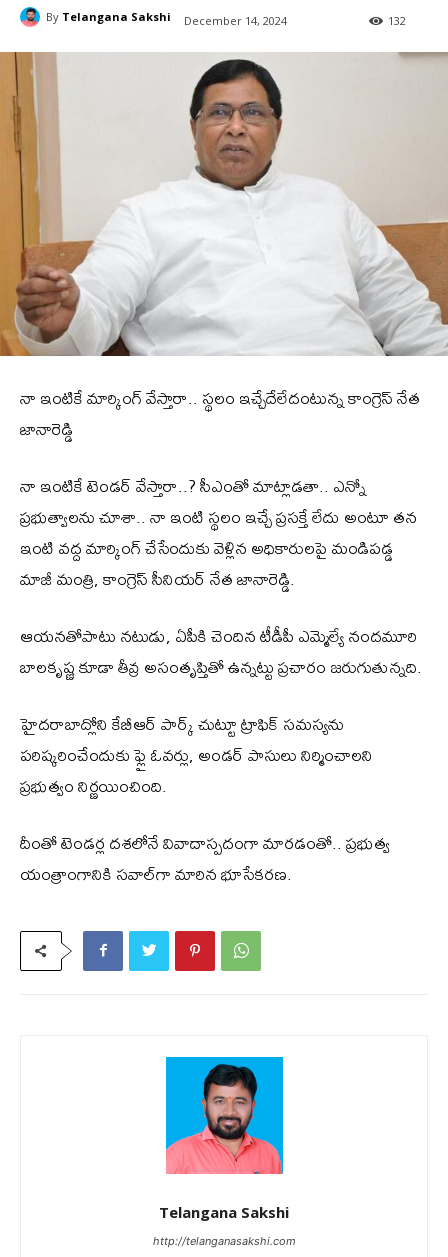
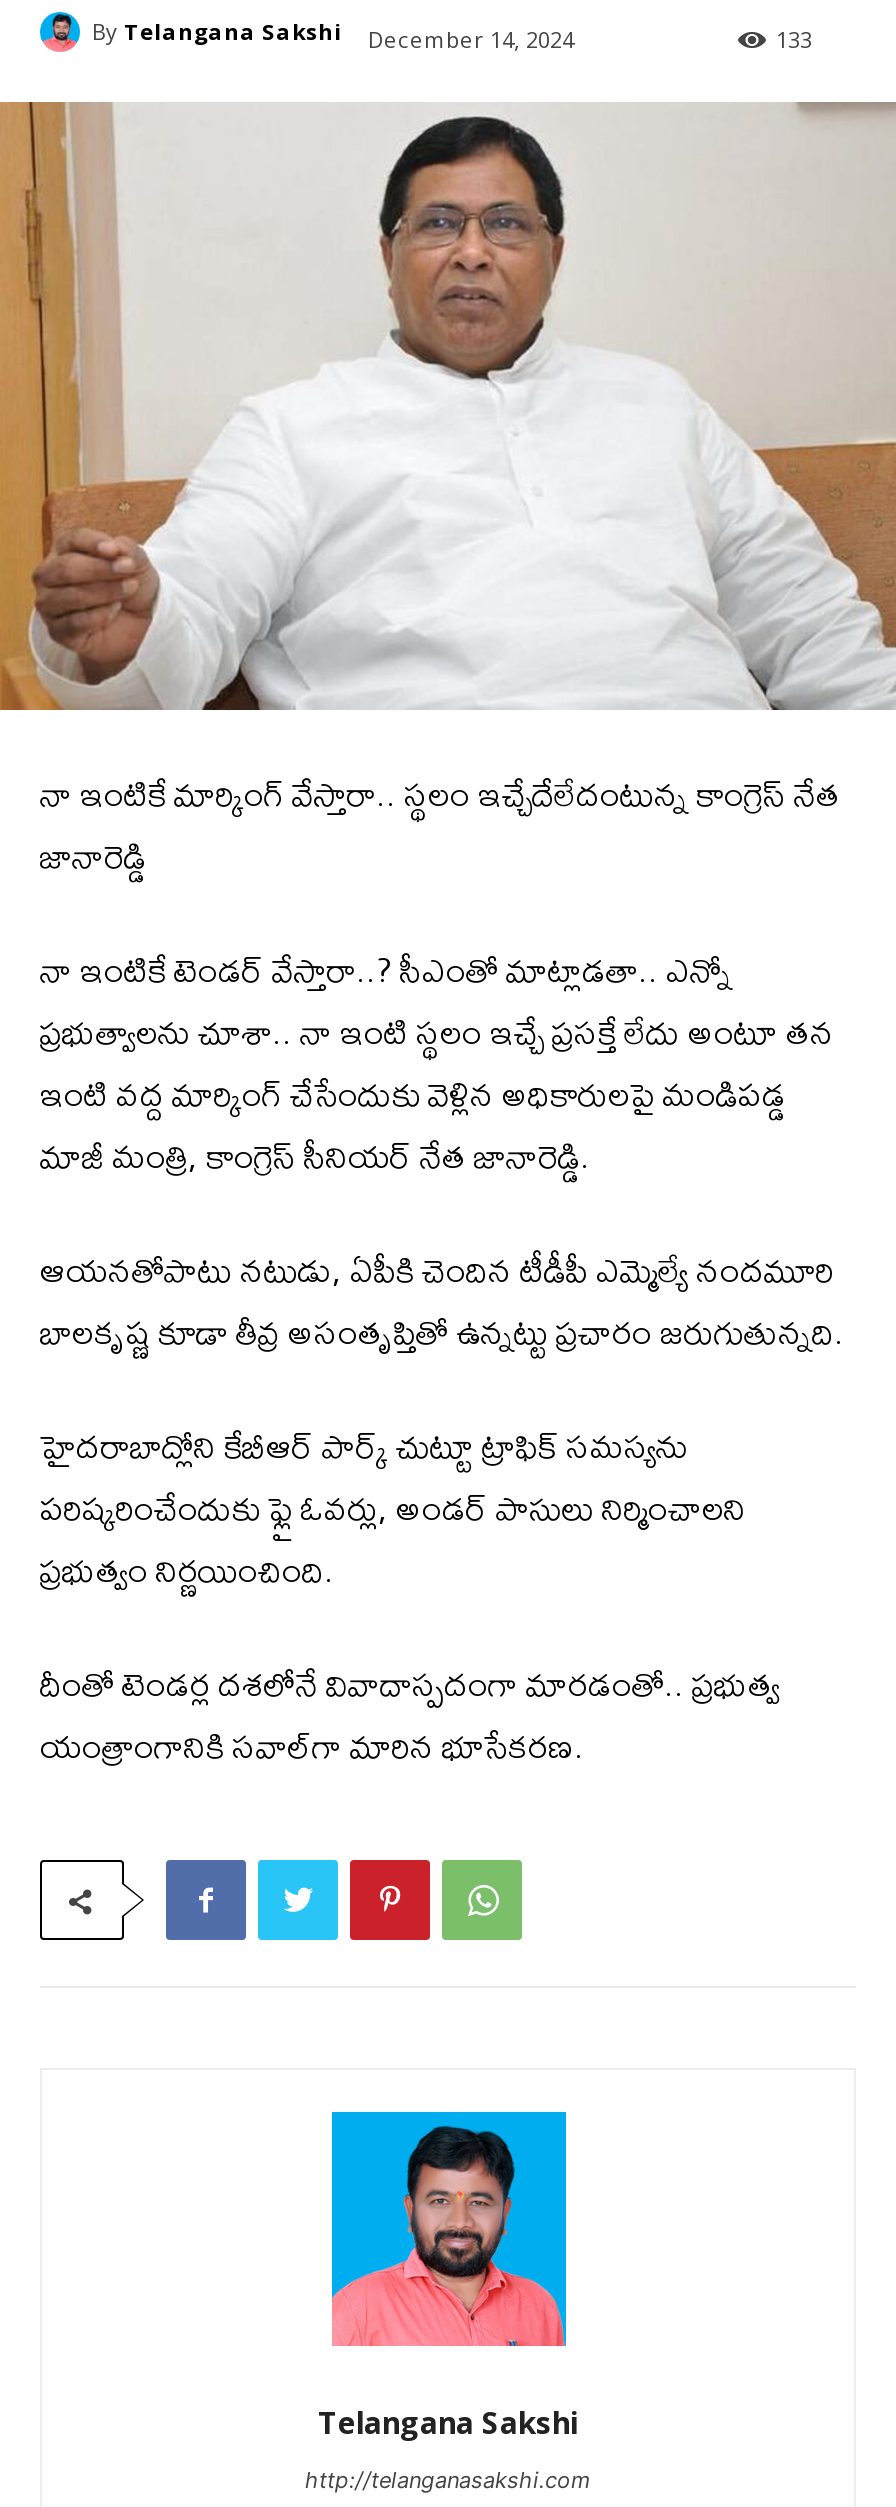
- 132
+ 133
